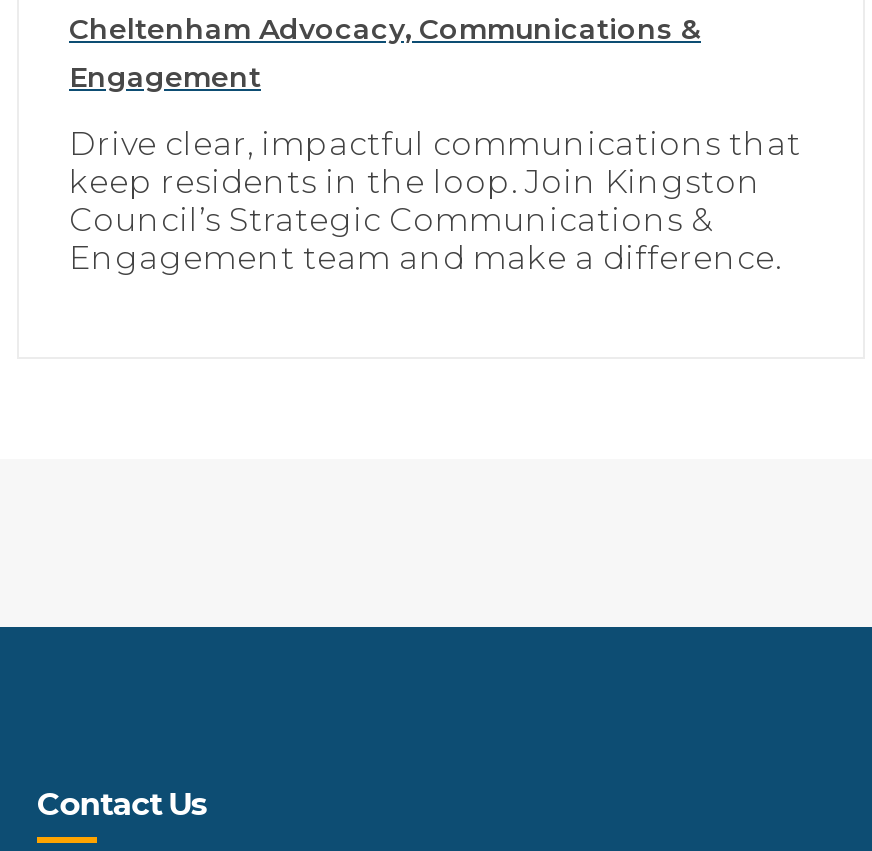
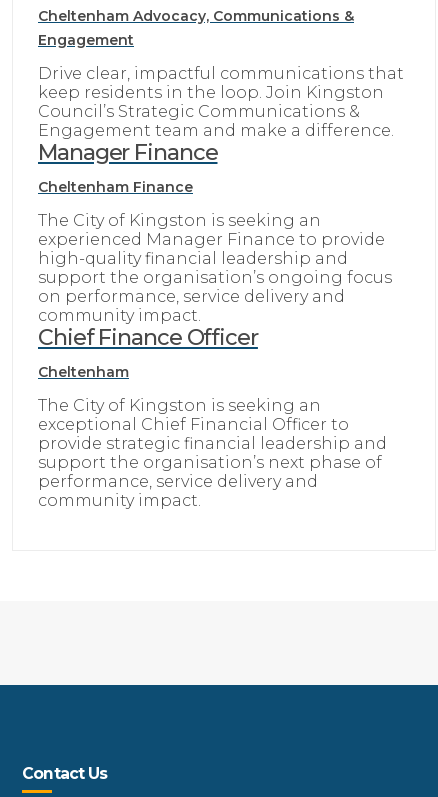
+ Manager Finance
+ Cheltenham Finance
+ The City of Kingston is seeking an
+ experienced Manager Finance to provide
+ high-quality financial leadership and
+ support the organisation’s ongoing focus
+ on performance, service delivery and
+ community impact.
+ Chief Finance Officer
+ Cheltenham
+ The City of Kingston is seeking an
+ exceptional Chief Financial Officer to
+ provide strategic financial leadership and
+ support the organisation’s next phase of
+ performance, service delivery and
+ community impact.
